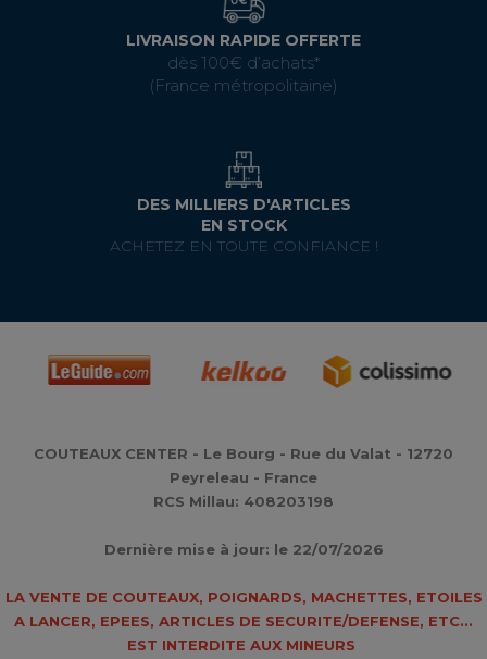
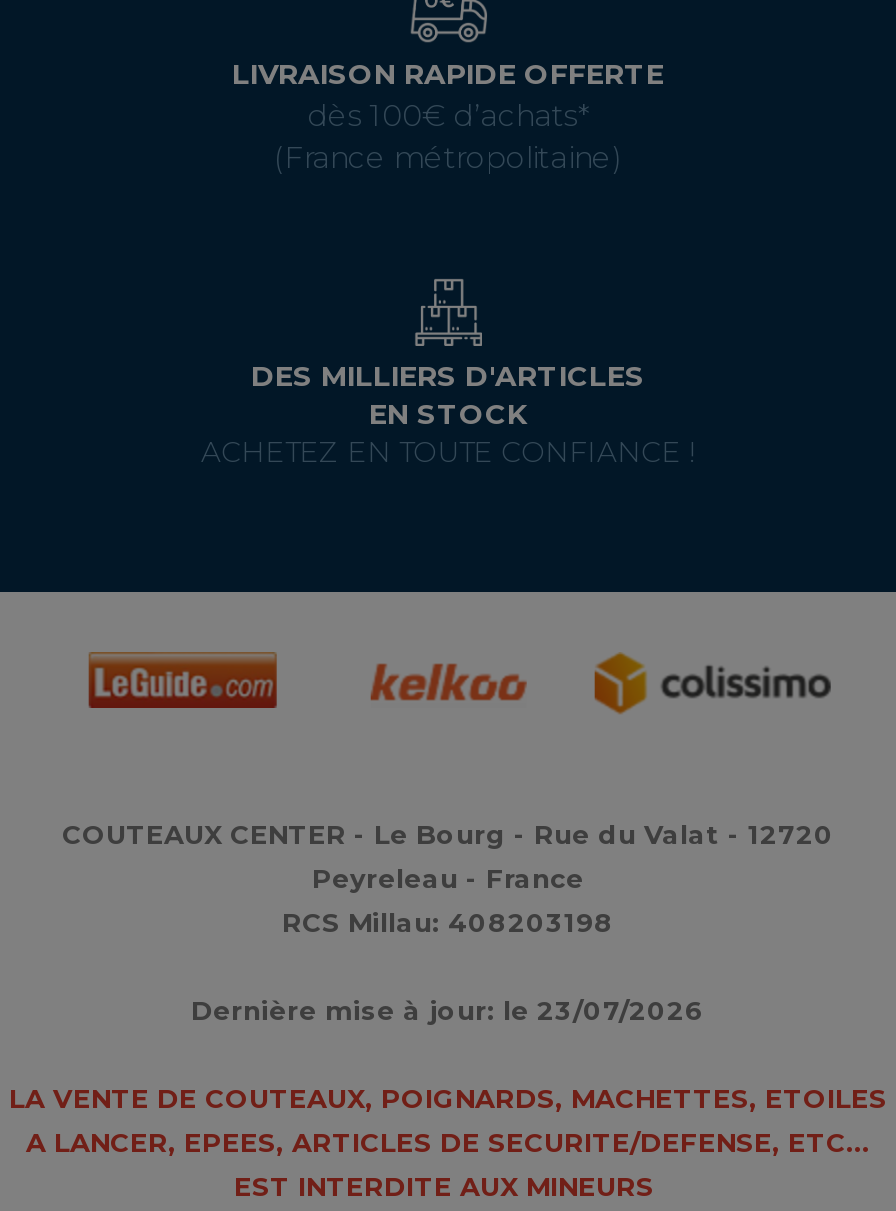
- Dernière mise à jour: le 22/07/2026
+ Dernière mise à jour: le 23/07/2026
